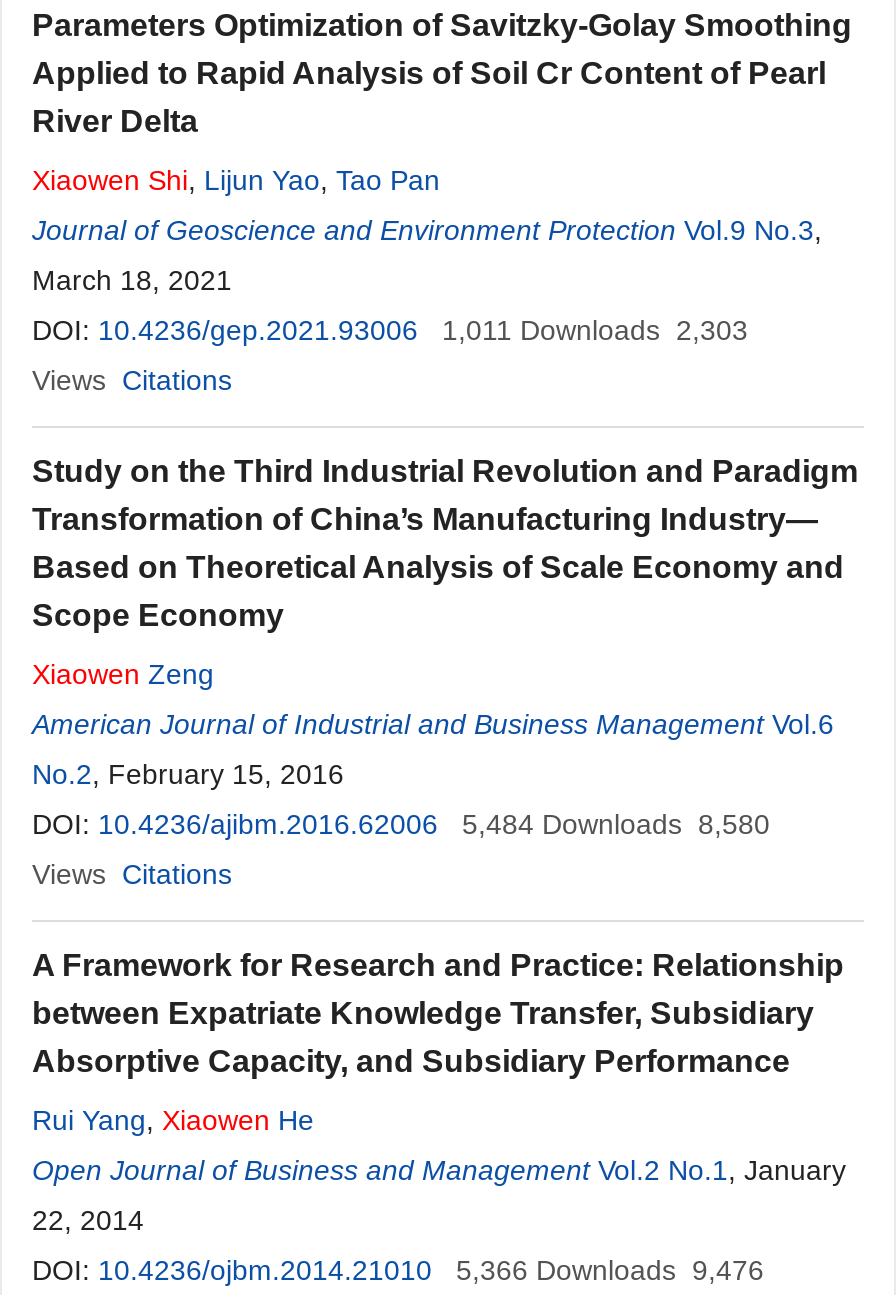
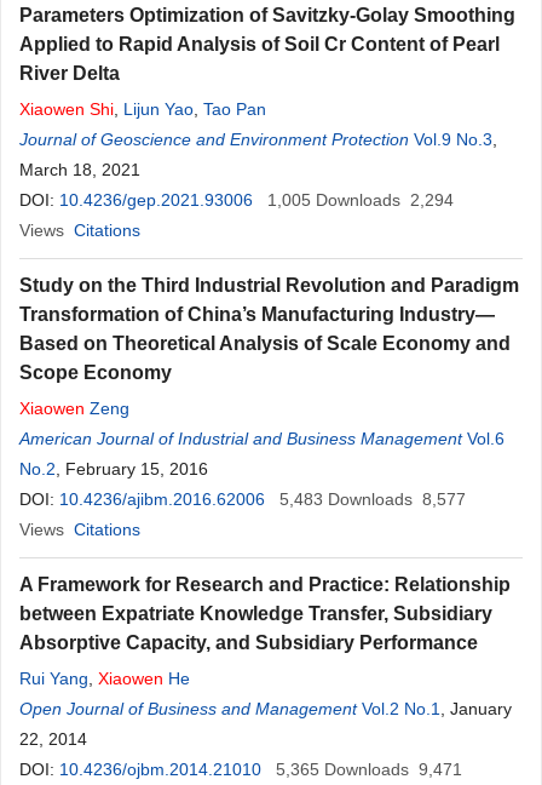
- DOI: 10.4236/gep.2021.93006 1,011 Downloads 2,303
+ DOI: 10.4236/gep.2021.93006 1,005 Downloads 2,294

- DOI: 10.4236/ajibm.2016.62006 5,484 Downloads 8,580
+ DOI: 10.4236/ajibm.2016.62006 5,483 Downloads 8,577

- DOI: 10.4236/ojbm.2014.21010 5,366 Downloads 9,476
+ DOI: 10.4236/ojbm.2014.21010 5,365 Downloads 9,471
